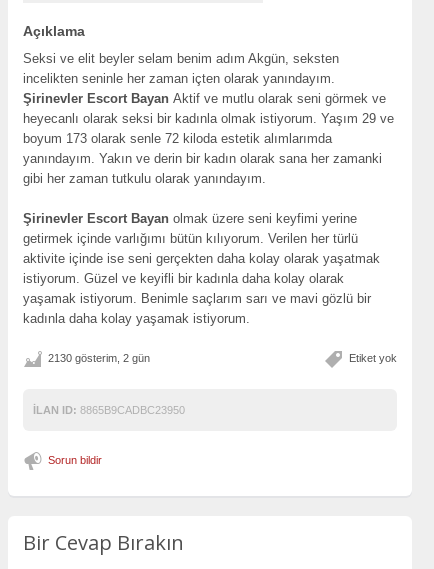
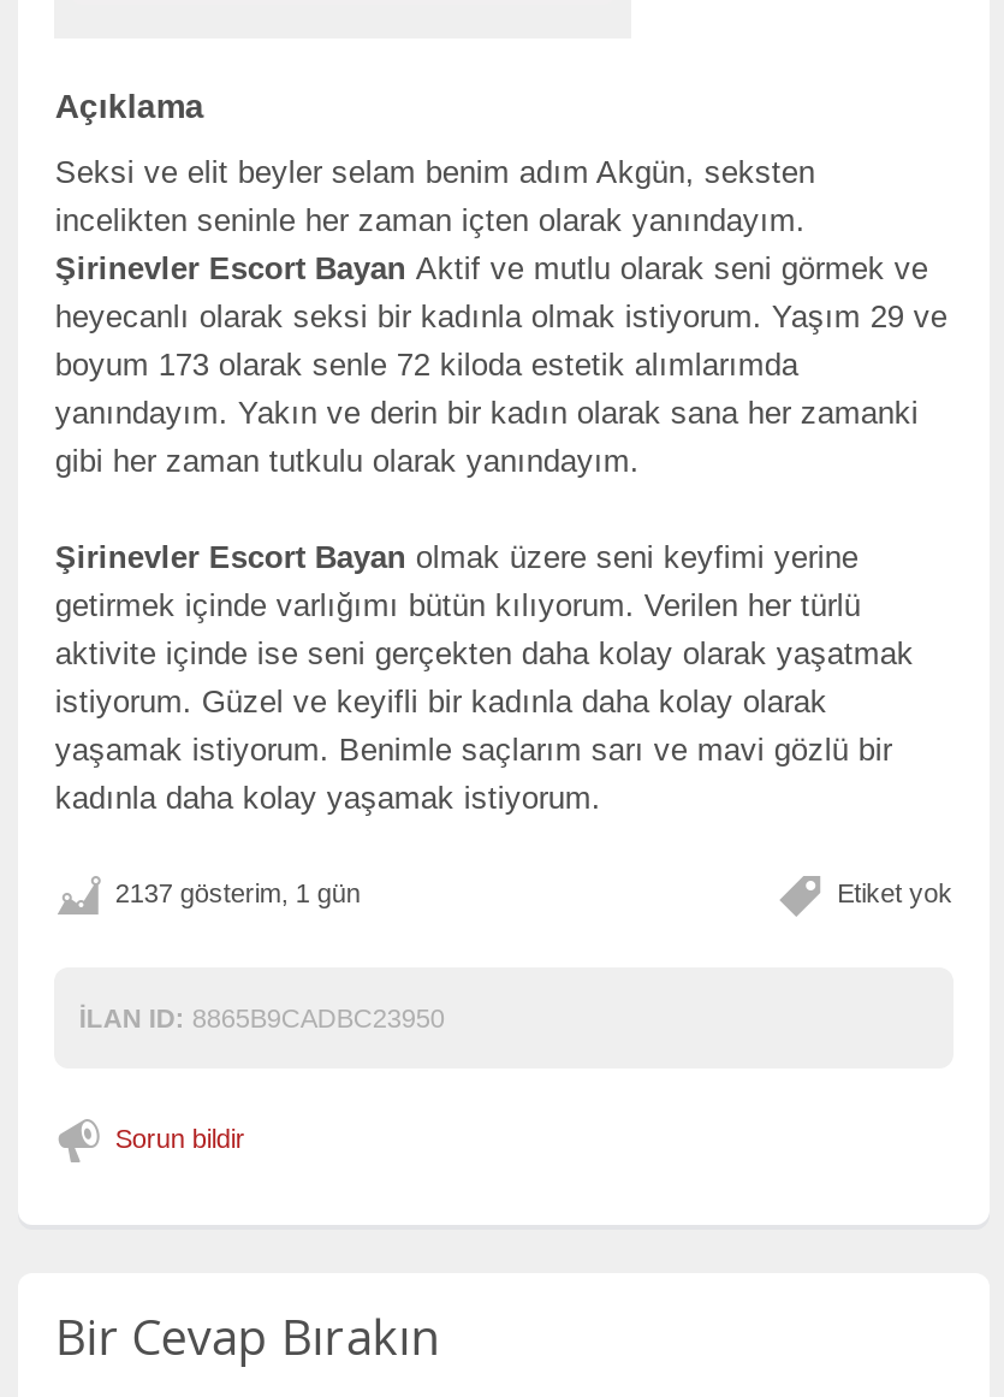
- 2130 gösterim, 2 gün
+ 2137 gösterim, 1 gün
